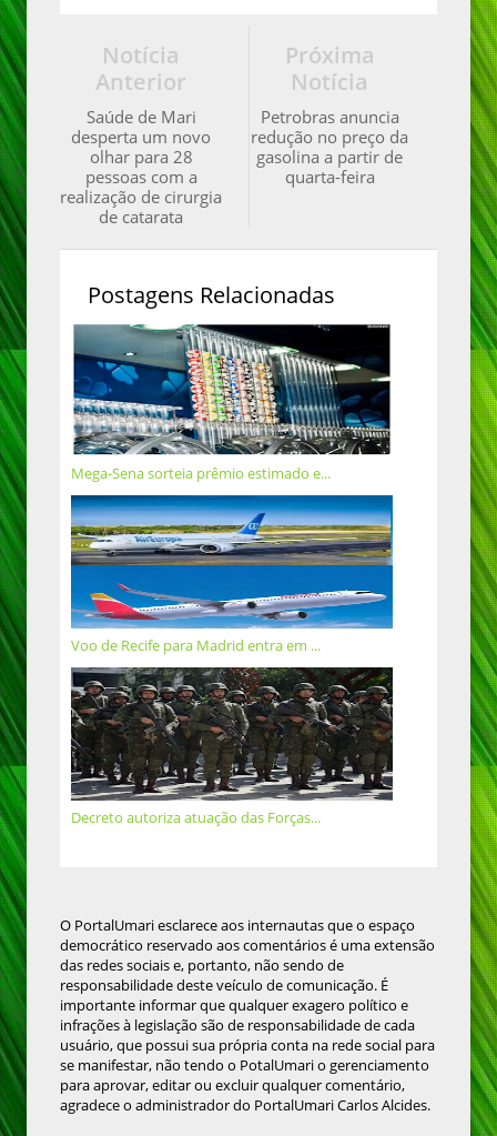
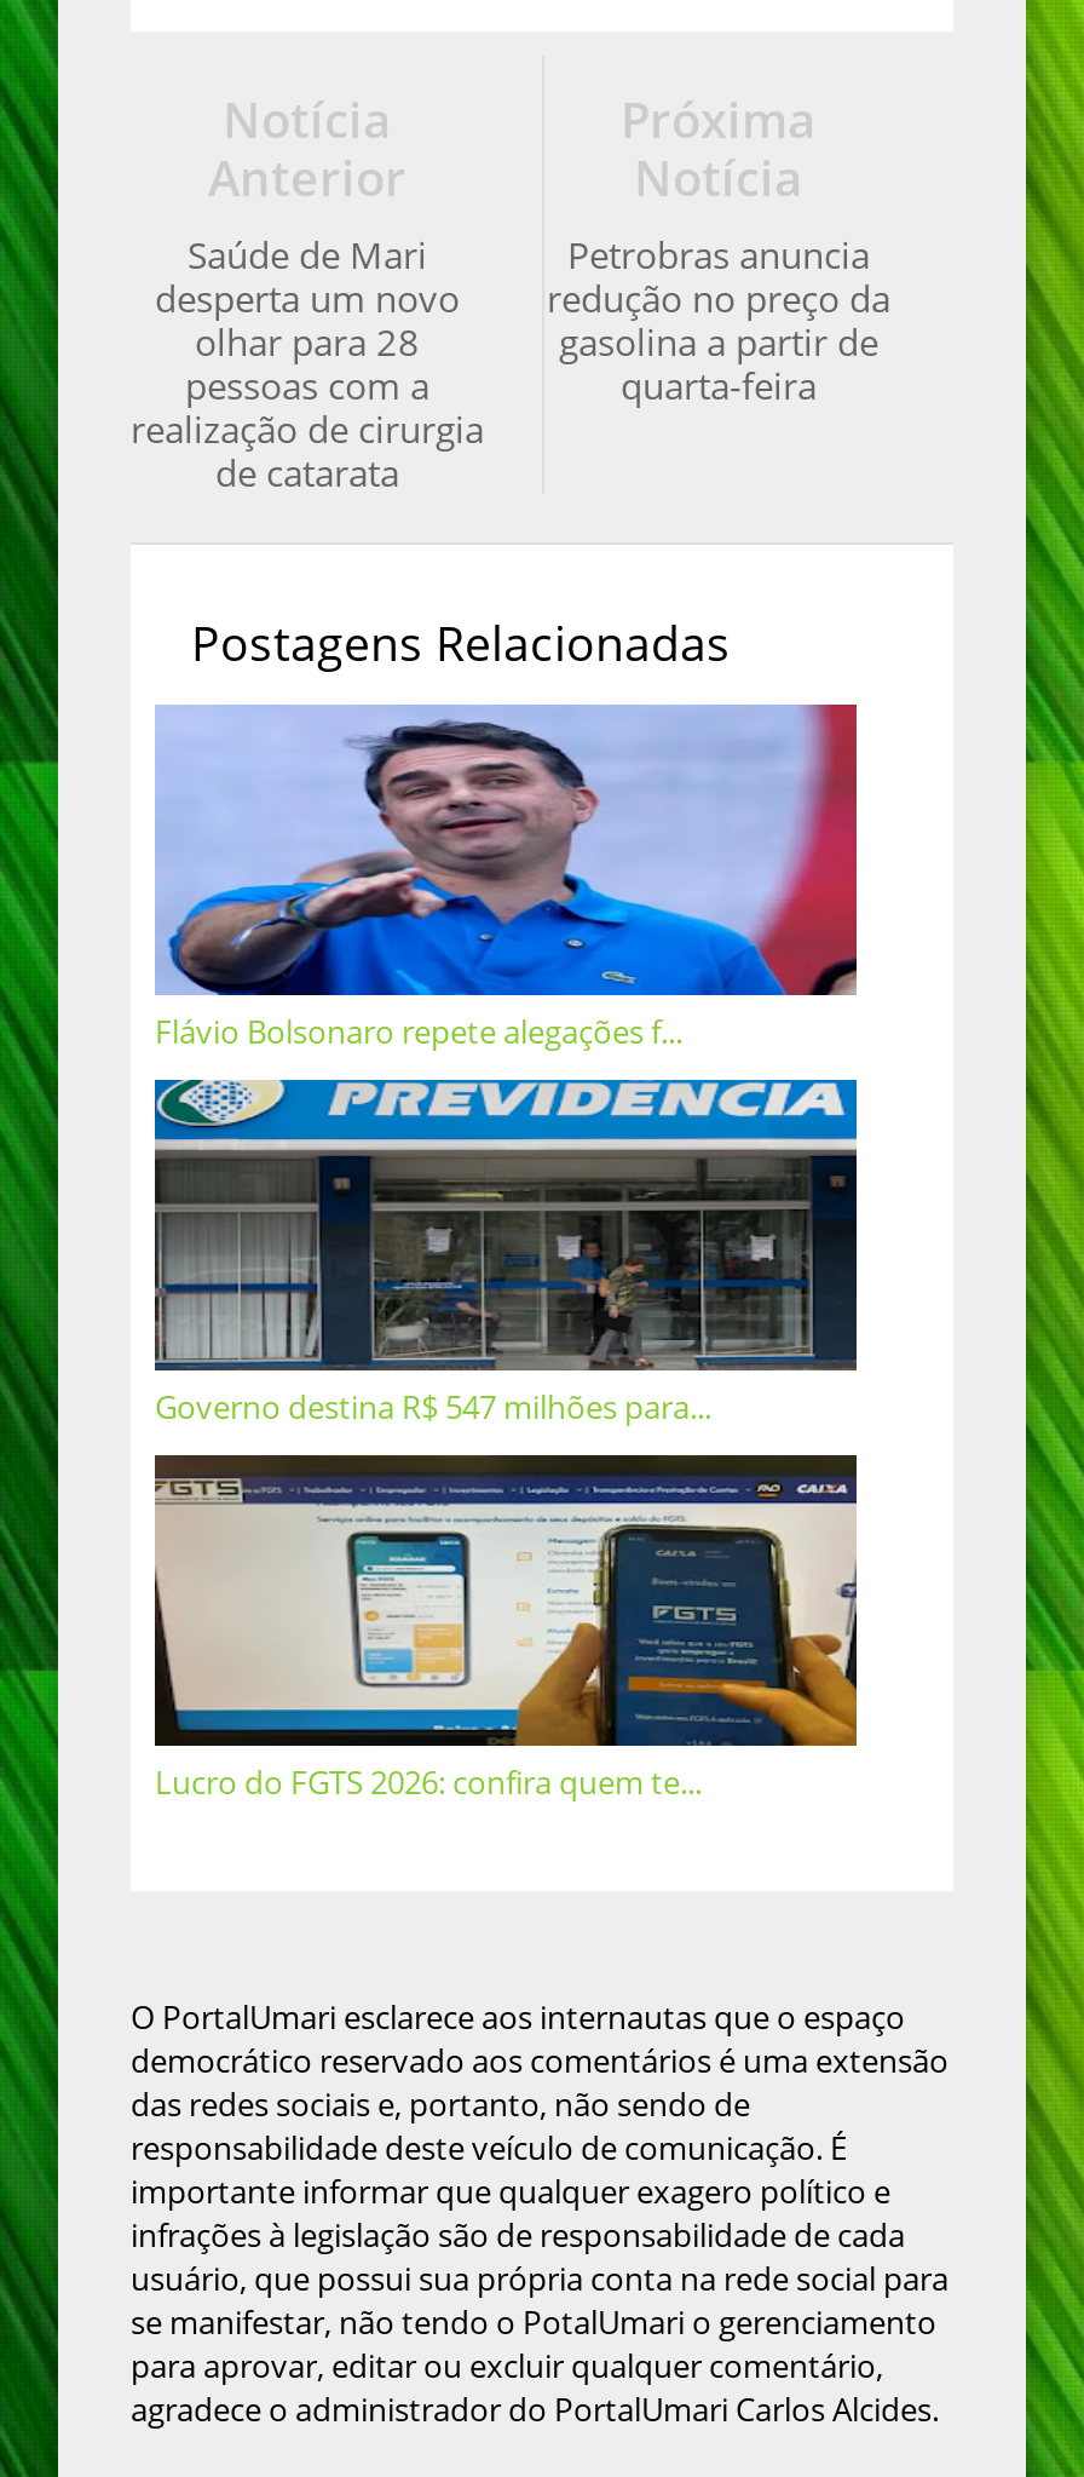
- [image]
- Mega-Sena sorteia prêmio estimado e...
+ [image]
+ Flávio Bolsonaro repete alegações f...

- [image]
- Voo de Recife para Madrid entra em ...
+ [image]
+ Governo destina R$ 547 milhões para...

- [image]
- Decreto autoriza atuação das Forças...
+ [image]
+ Lucro do FGTS 2026: confira quem te...
